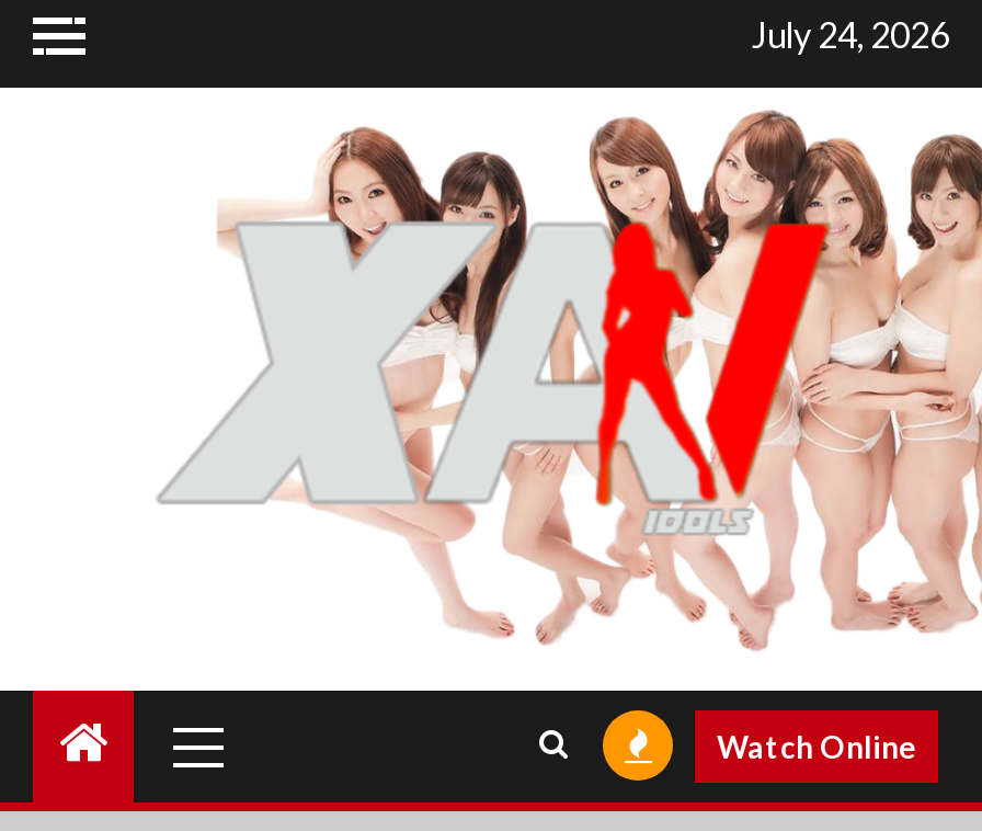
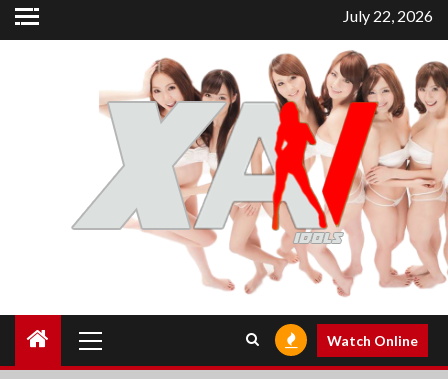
- July 24, 2026
+ July 22, 2026
